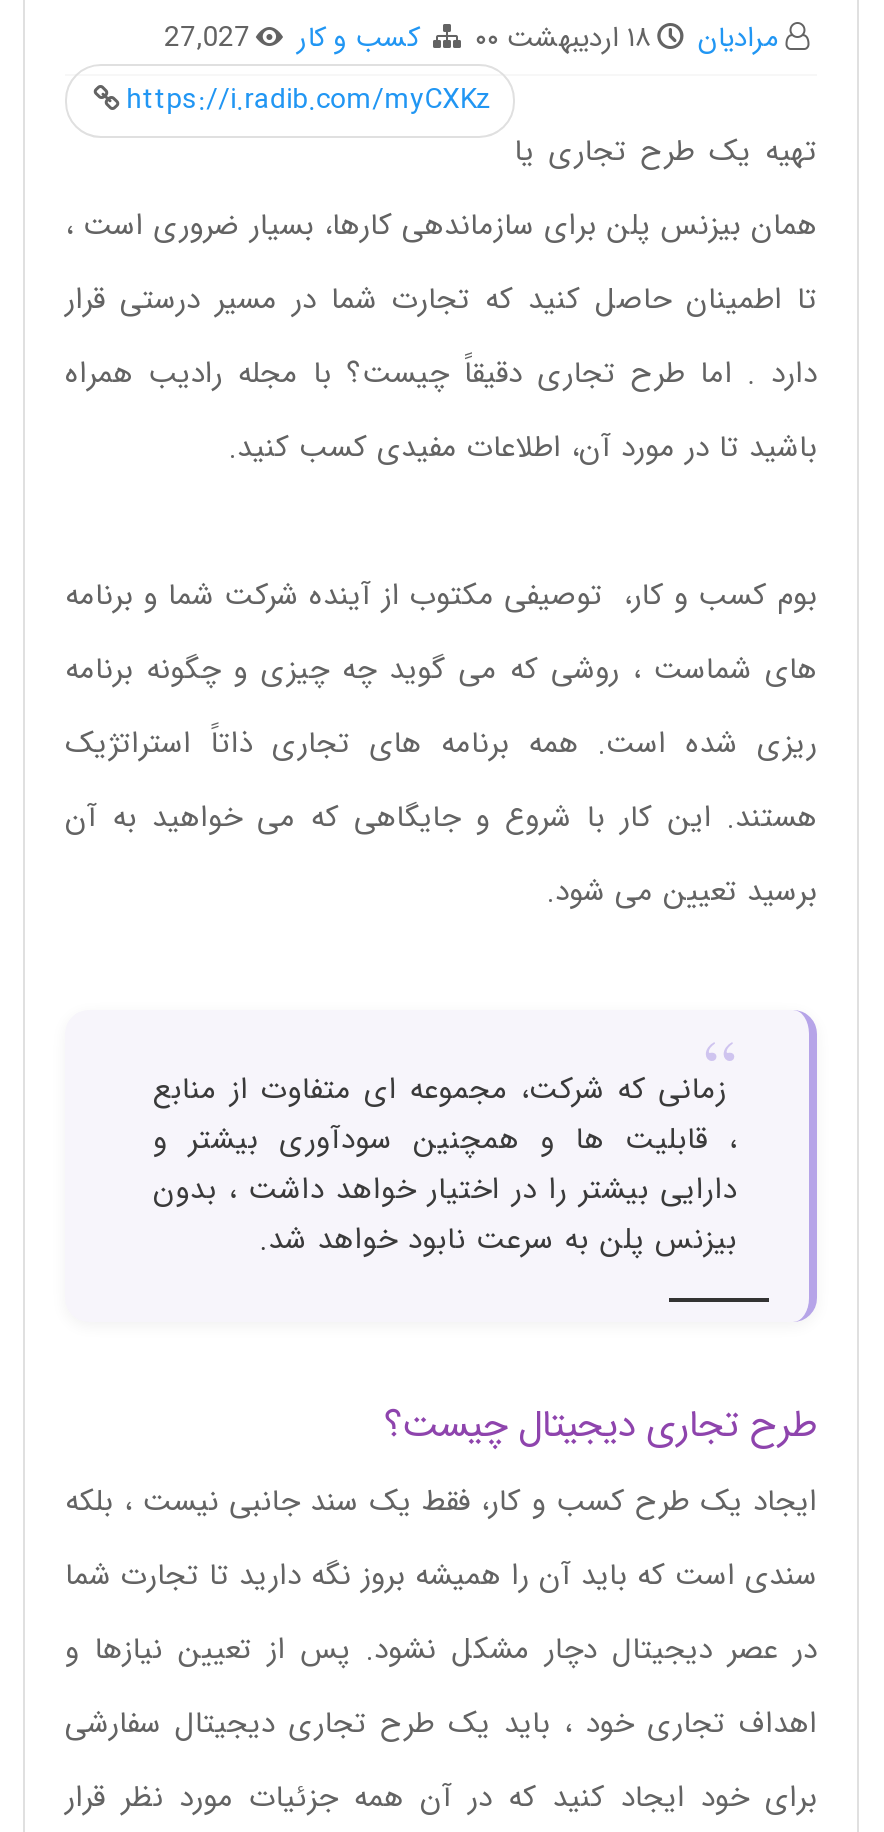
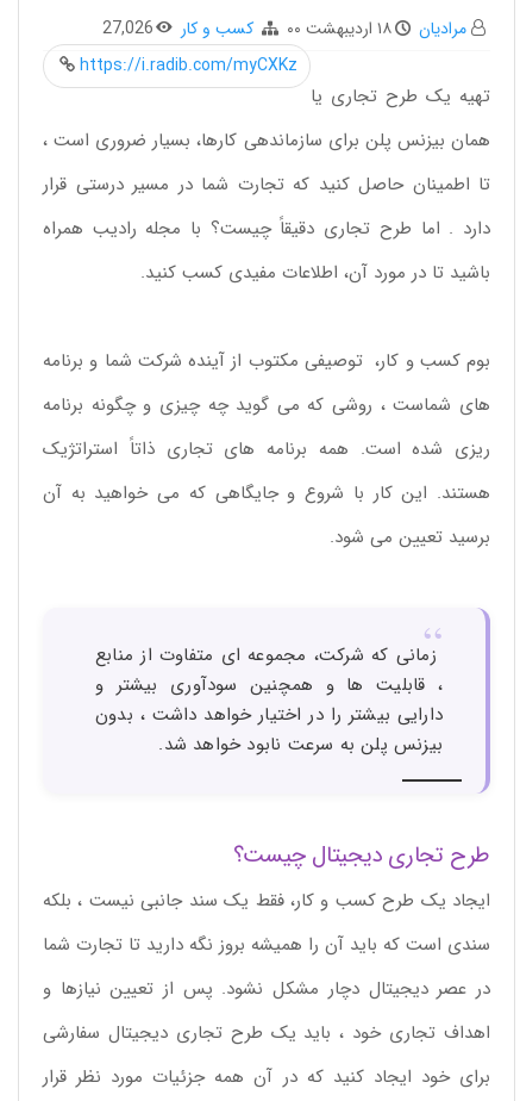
- کسب و کار 27,027
+ کسب و کار 27,026
